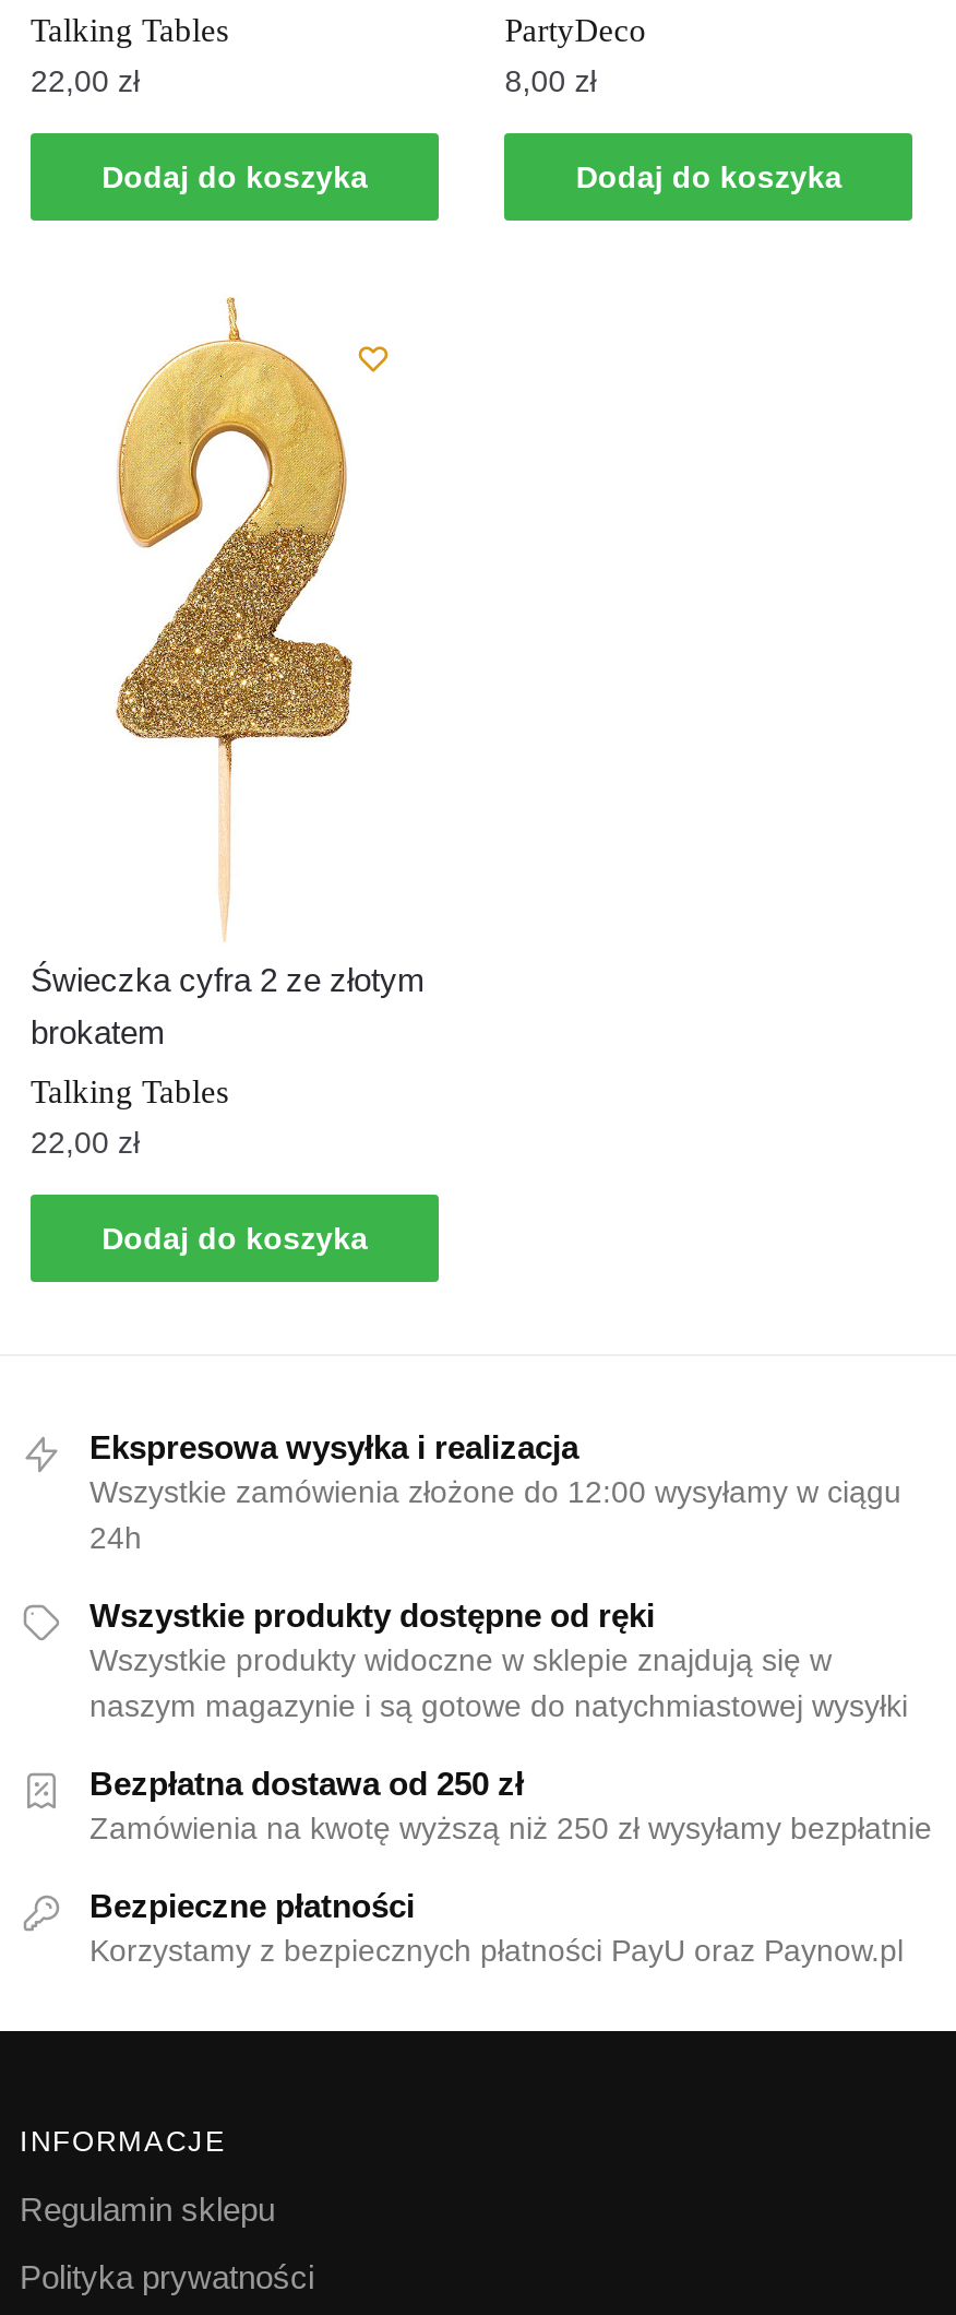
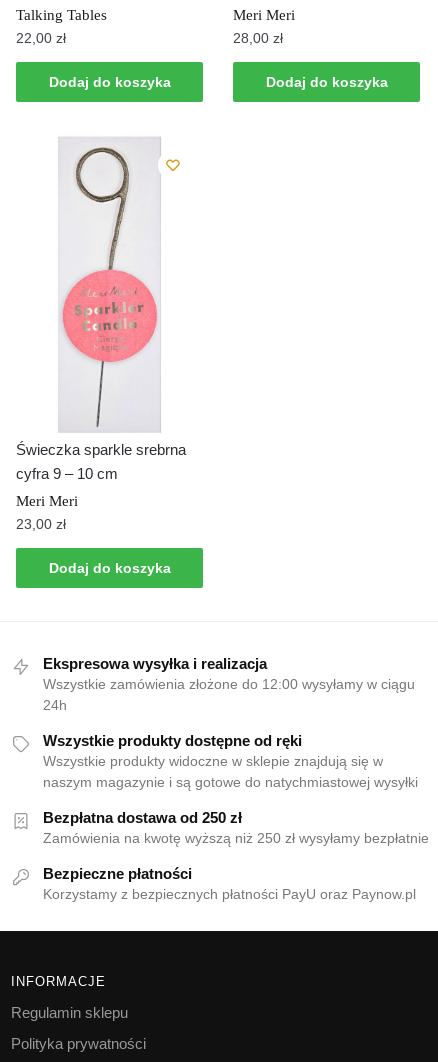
- PartyDeco
- 8,00 zł
+ Meri Meri
+ 28,00 zł

- [image]
- Świeczka cyfra 2 ze złotym
- brokatem
+ [image]
+ Świeczka sparkle srebrna
+ cyfra 9 – 10 cm

- Talking Tables
- 22,00 zł
+ Meri Meri
+ 23,00 zł
